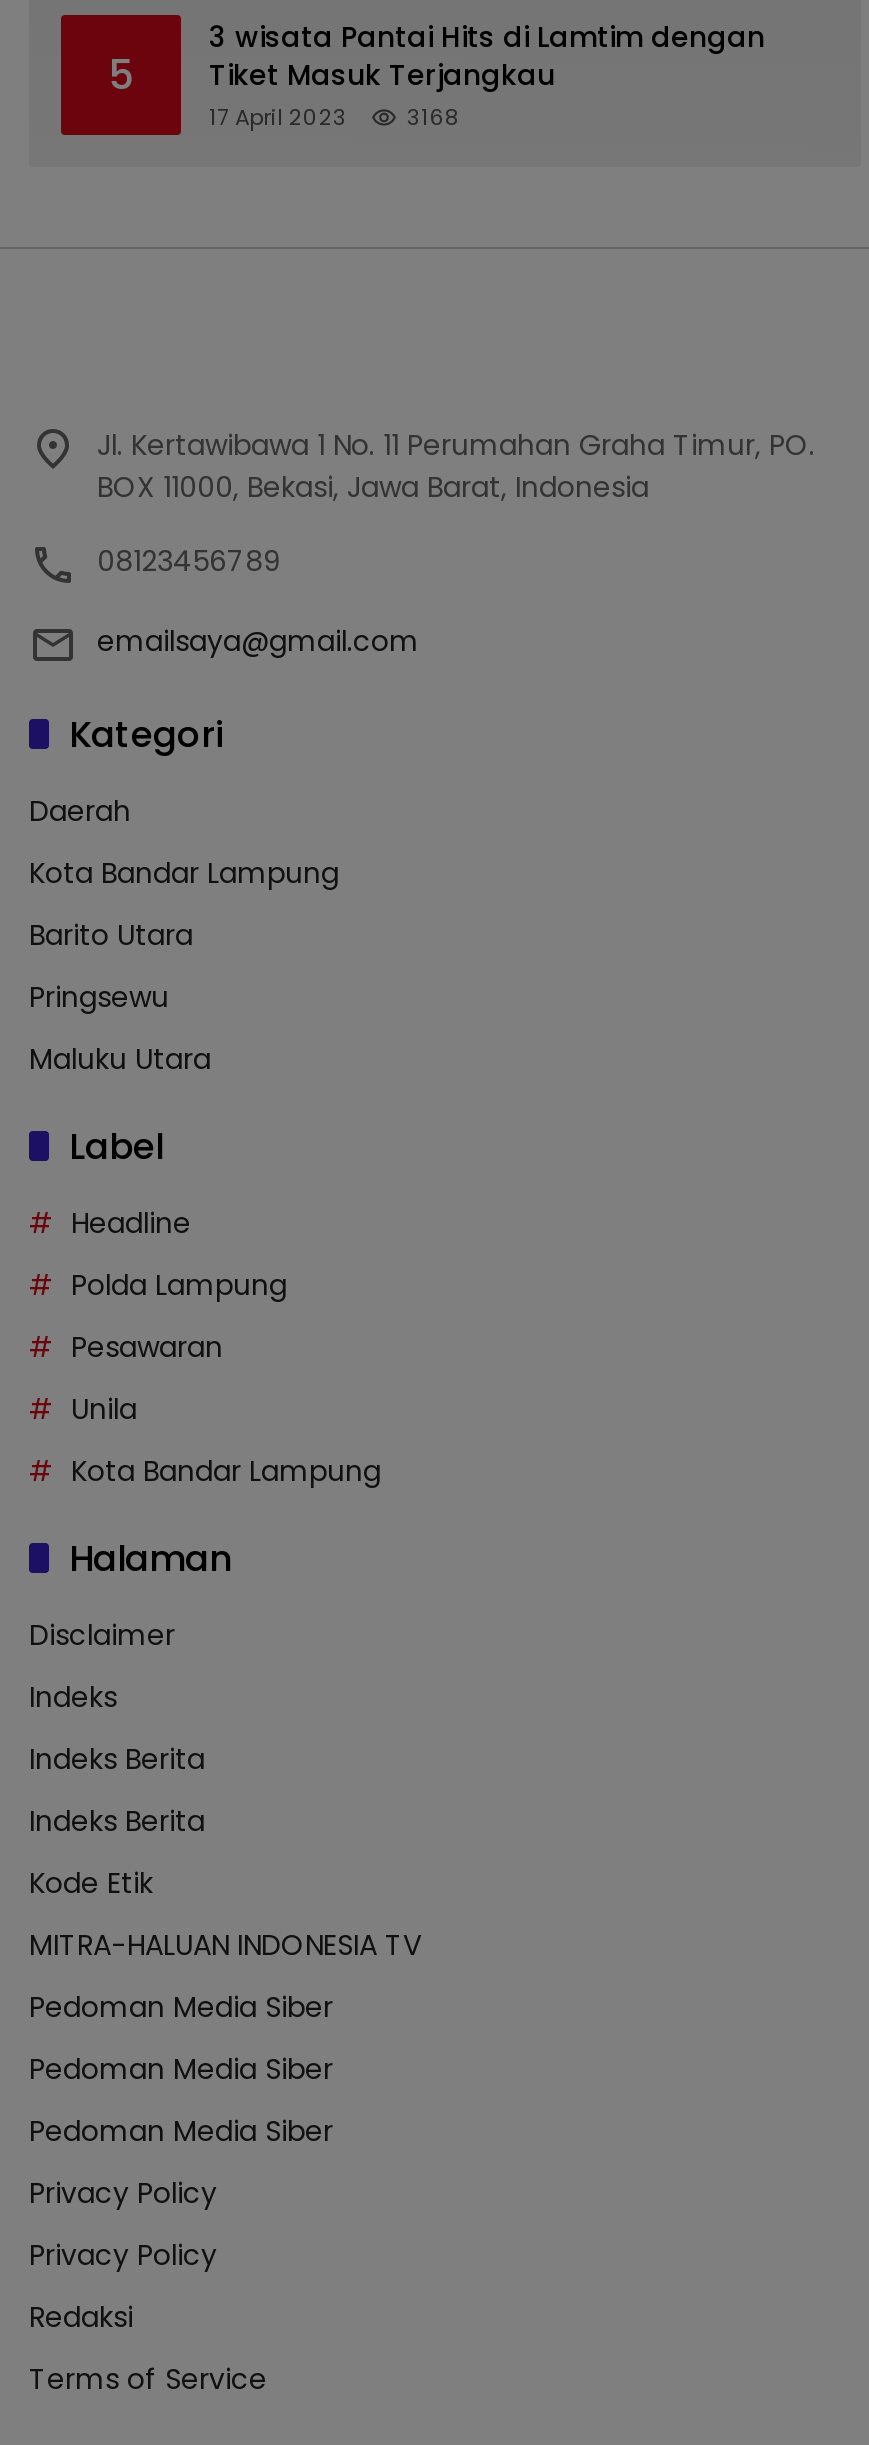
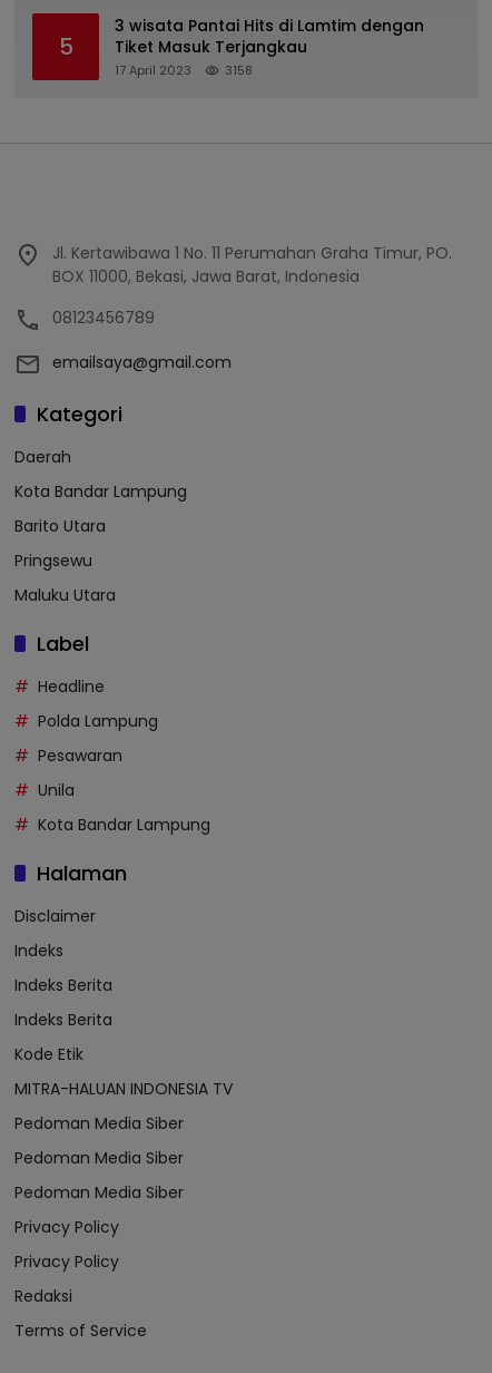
- 17 April 2023 3168
+ 17 April 2023 3158
